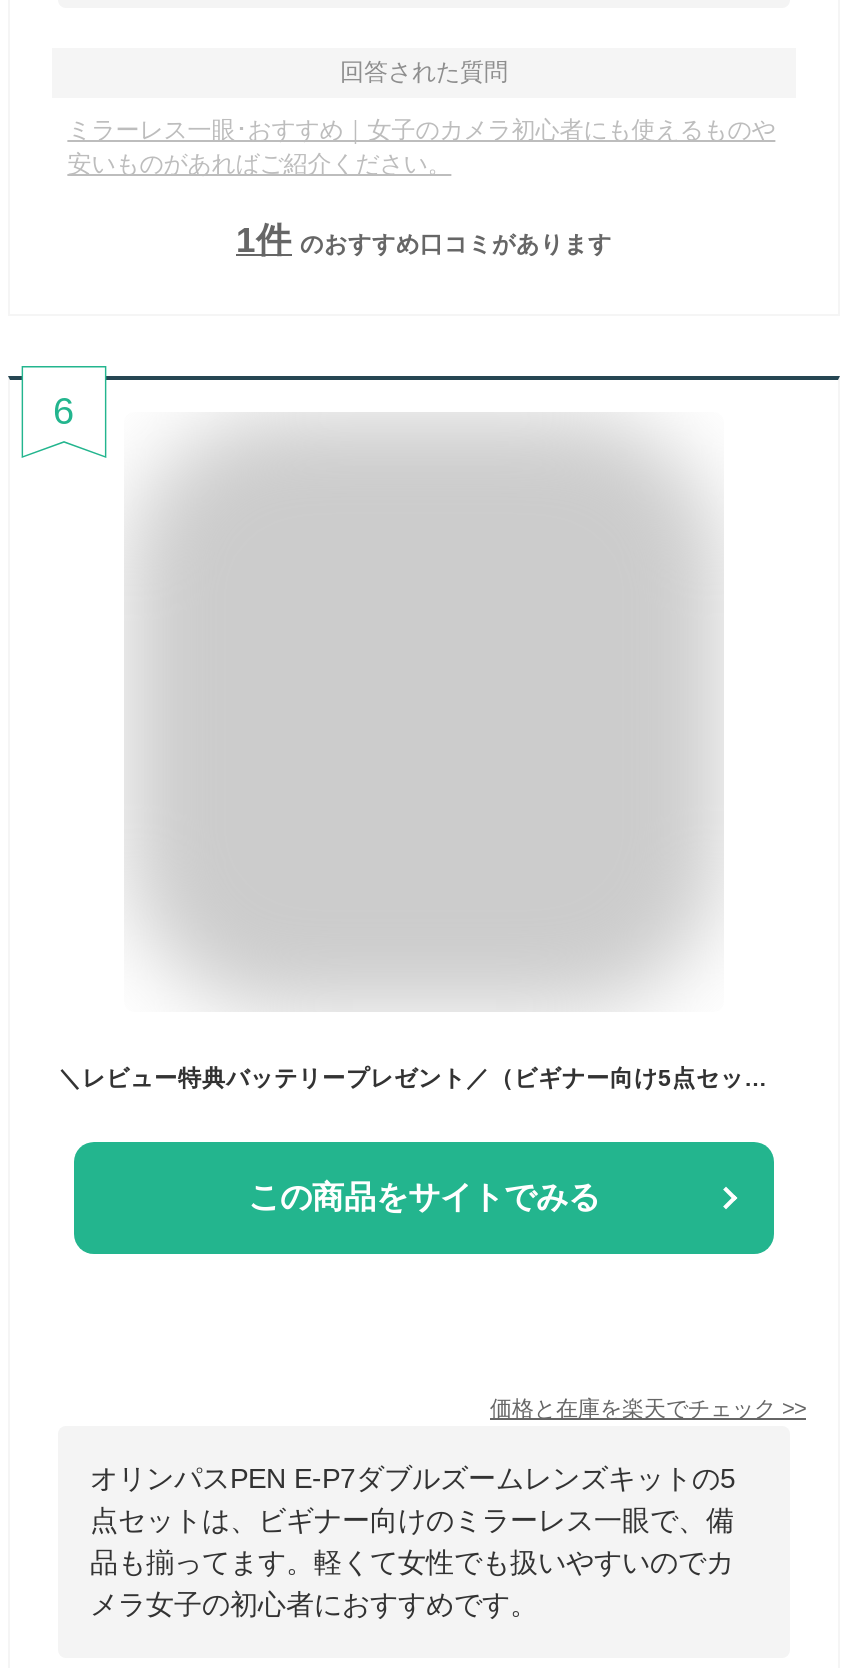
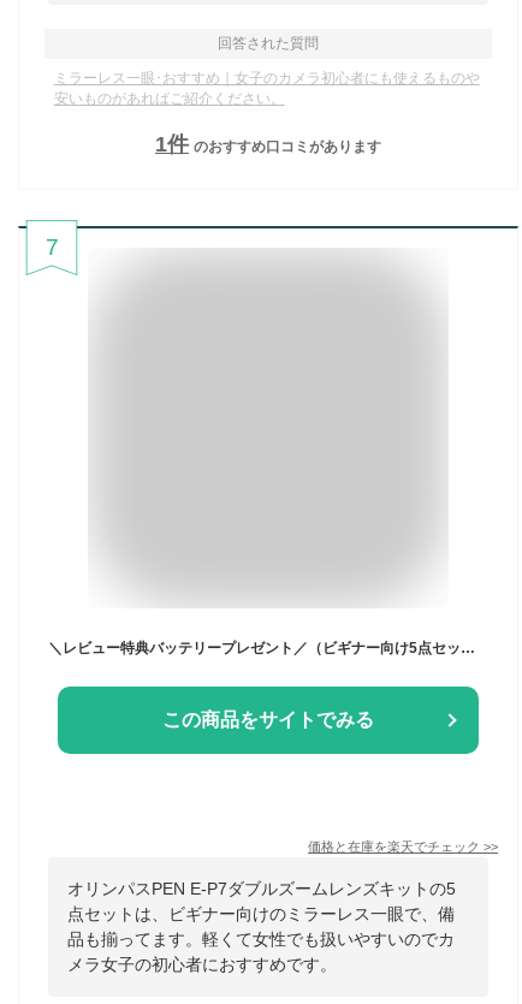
- 6
+ 7
